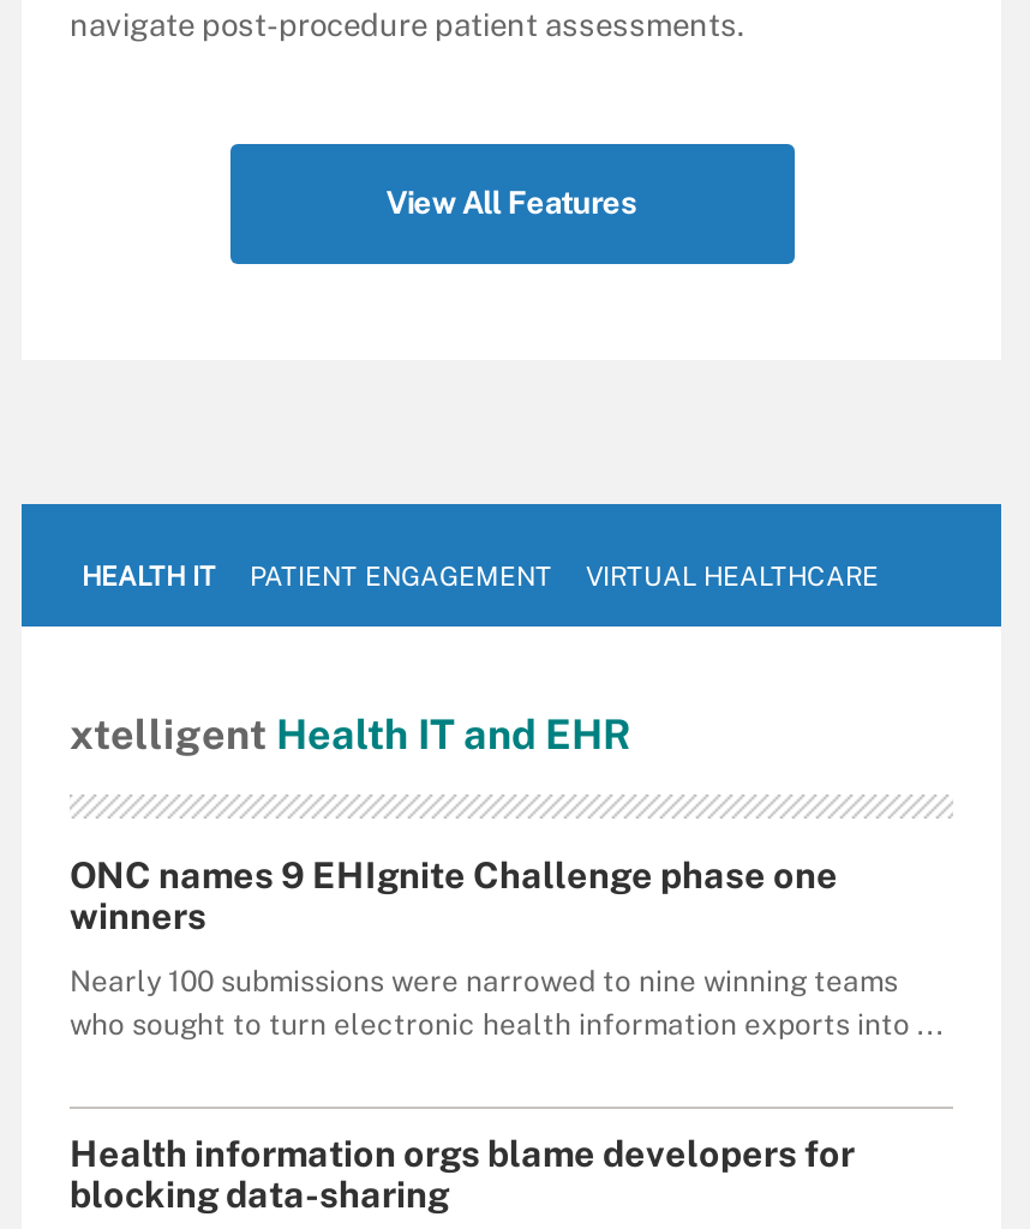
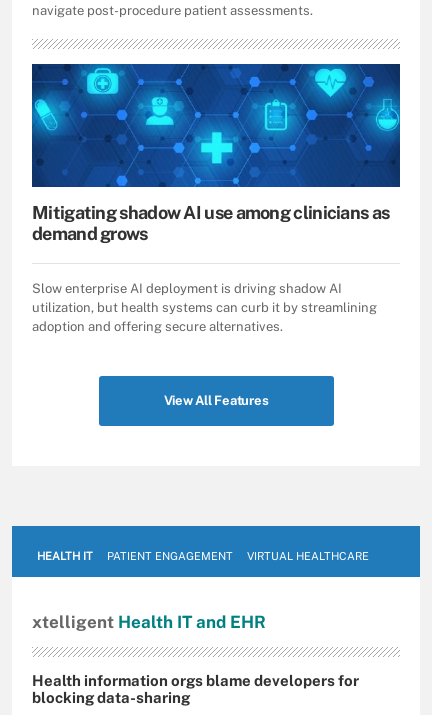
+ [image]
+ Mitigating shadow AI use among clinicians as
+ demand grows
+ Slow enterprise AI deployment is driving shadow AI
+ utilization, but health systems can curb it by streamlining
+ adoption and offering secure alternatives.

moved down: View All Features | HEALTH IT | PATIENT ENGAGEMENT | VIRTUAL HEALTHCARE | xtelligent Health IT and EHR

- ONC names 9 EHIgnite Challenge phase one
- winners
- Nearly 100 submissions were narrowed to nine winning teams
- who sought to turn electronic health information exports into ...
